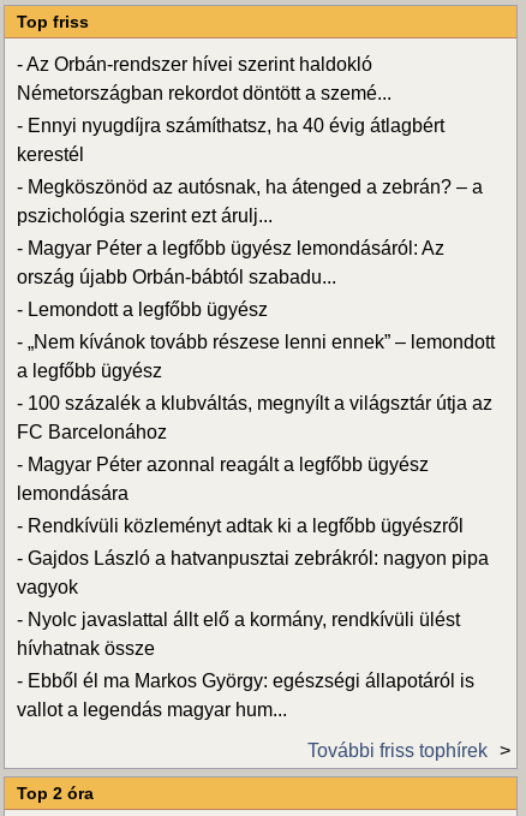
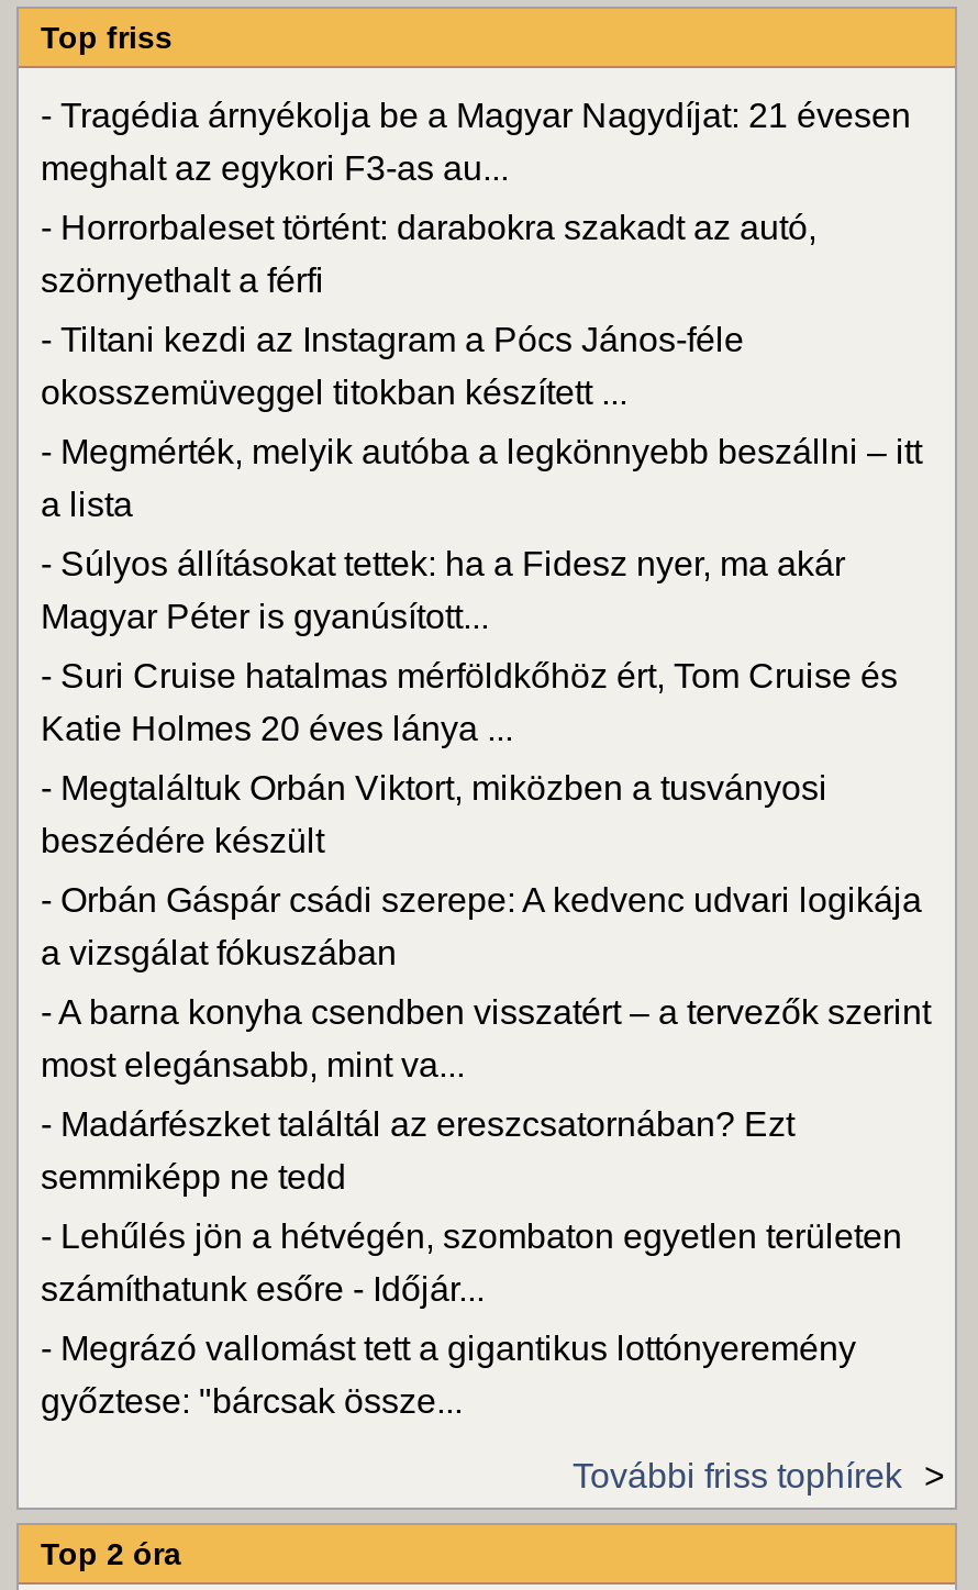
- - Az Orbán-rendszer hívei szerint haldokló
- Németországban rekordot döntött a szemé...
+ - Tragédia árnyékolja be a Magyar Nagydíjat: 21 évesen
+ meghalt az egykori F3-as au...

- - Ennyi nyugdíjra számíthatsz, ha 40 évig átlagbért
- kerestél
+ - Horrorbaleset történt: darabokra szakadt az autó,
+ szörnyethalt a férfi

- - Megköszönöd az autósnak, ha átenged a zebrán? – a
- pszichológia szerint ezt árulj...
+ - Tiltani kezdi az Instagram a Pócs János-féle
+ okosszemüveggel titokban készített ...

- - Magyar Péter a legfőbb ügyész lemondásáról: Az
- ország újabb Orbán-bábtól szabadu...
+ - Megmérték, melyik autóba a legkönnyebb beszállni – itt
+ a lista

- - Lemondott a legfőbb ügyész
+ - Súlyos állításokat tettek: ha a Fidesz nyer, ma akár
+ Magyar Péter is gyanúsított...

- - „Nem kívánok tovább részese lenni ennek” – lemondott
- a legfőbb ügyész
+ - Suri Cruise hatalmas mérföldkőhöz ért, Tom Cruise és
+ Katie Holmes 20 éves lánya ...

- - 100 százalék a klubváltás, megnyílt a világsztár útja az
- FC Barcelonához
+ - Megtaláltuk Orbán Viktort, miközben a tusványosi
+ beszédére készült

- - Magyar Péter azonnal reagált a legfőbb ügyész
- lemondására
+ - Orbán Gáspár csádi szerepe: A kedvenc udvari logikája
+ a vizsgálat fókuszában

- - Rendkívüli közleményt adtak ki a legfőbb ügyészről
+ - A barna konyha csendben visszatért – a tervezők szerint
+ most elegánsabb, mint va...

- - Gajdos László a hatvanpusztai zebrákról: nagyon pipa
- vagyok
+ - Madárfészket találtál az ereszcsatornában? Ezt
+ semmiképp ne tedd

- - Nyolc javaslattal állt elő a kormány, rendkívüli ülést
- hívhatnak össze
+ - Lehűlés jön a hétvégén, szombaton egyetlen területen
+ számíthatunk esőre - Időjár...

- - Ebből él ma Markos György: egészségi állapotáról is
- vallot a legendás magyar hum...
+ - Megrázó vallomást tett a gigantikus lottónyeremény
+ győztese: "bárcsak össze...
